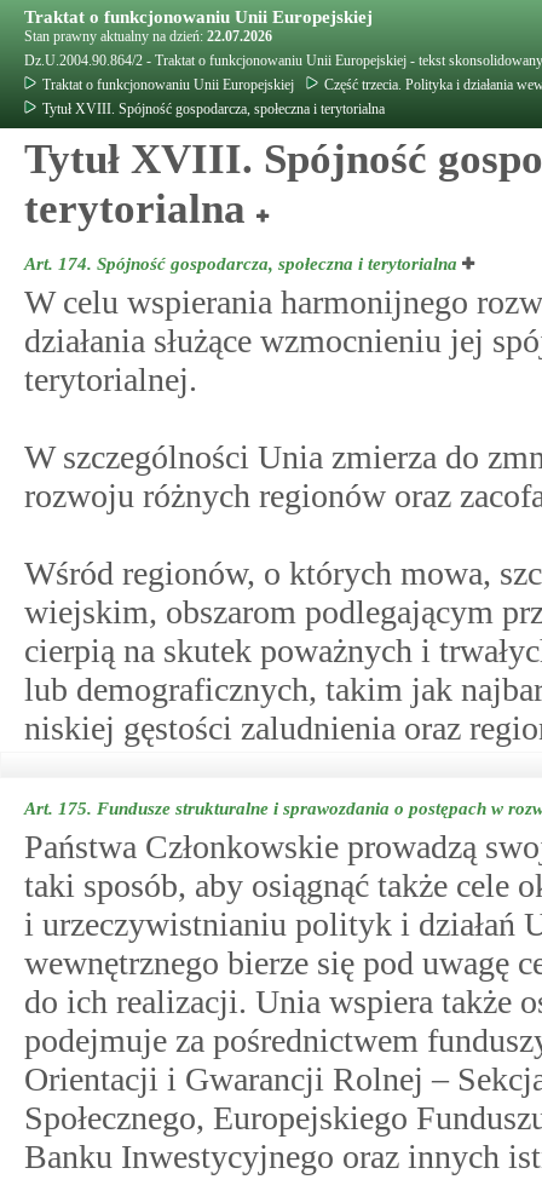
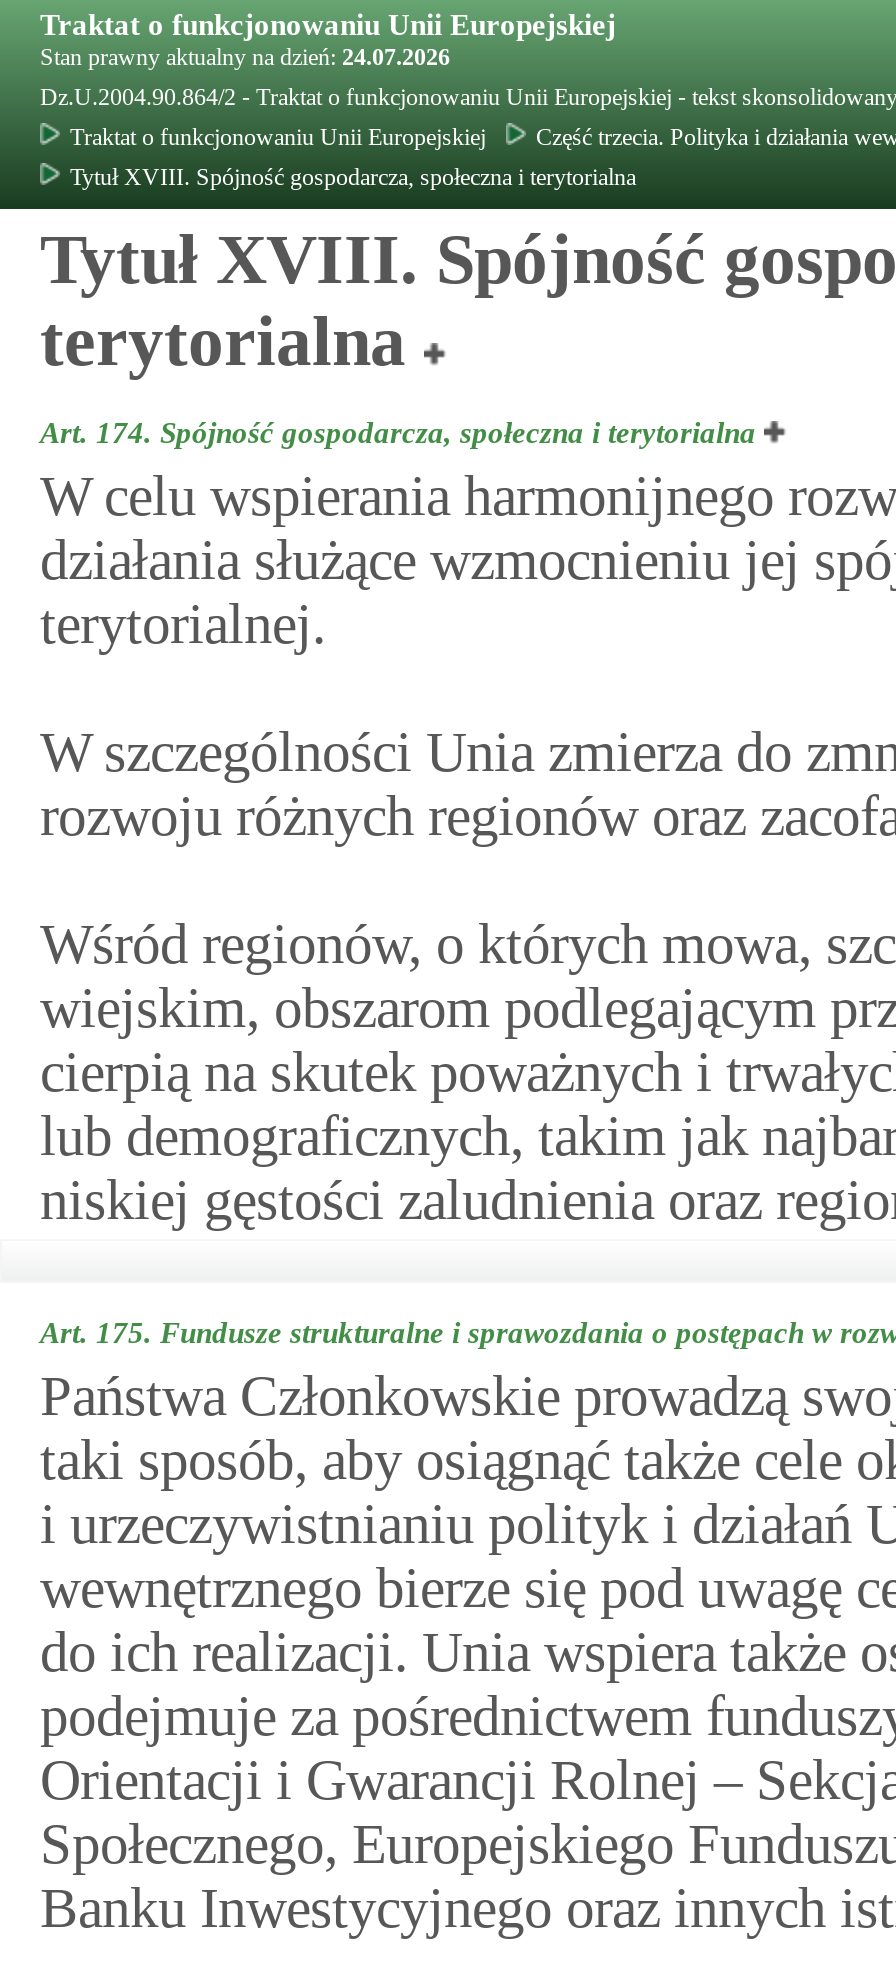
- Stan prawny aktualny na dzień: 22.07.2026
+ Stan prawny aktualny na dzień: 24.07.2026
